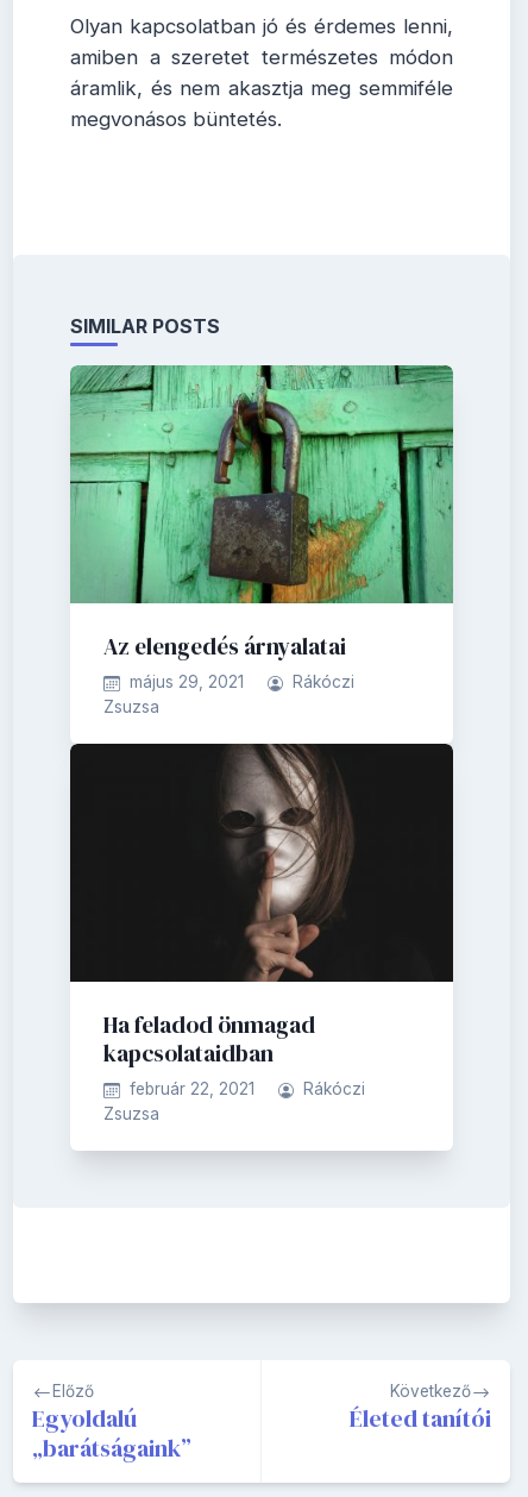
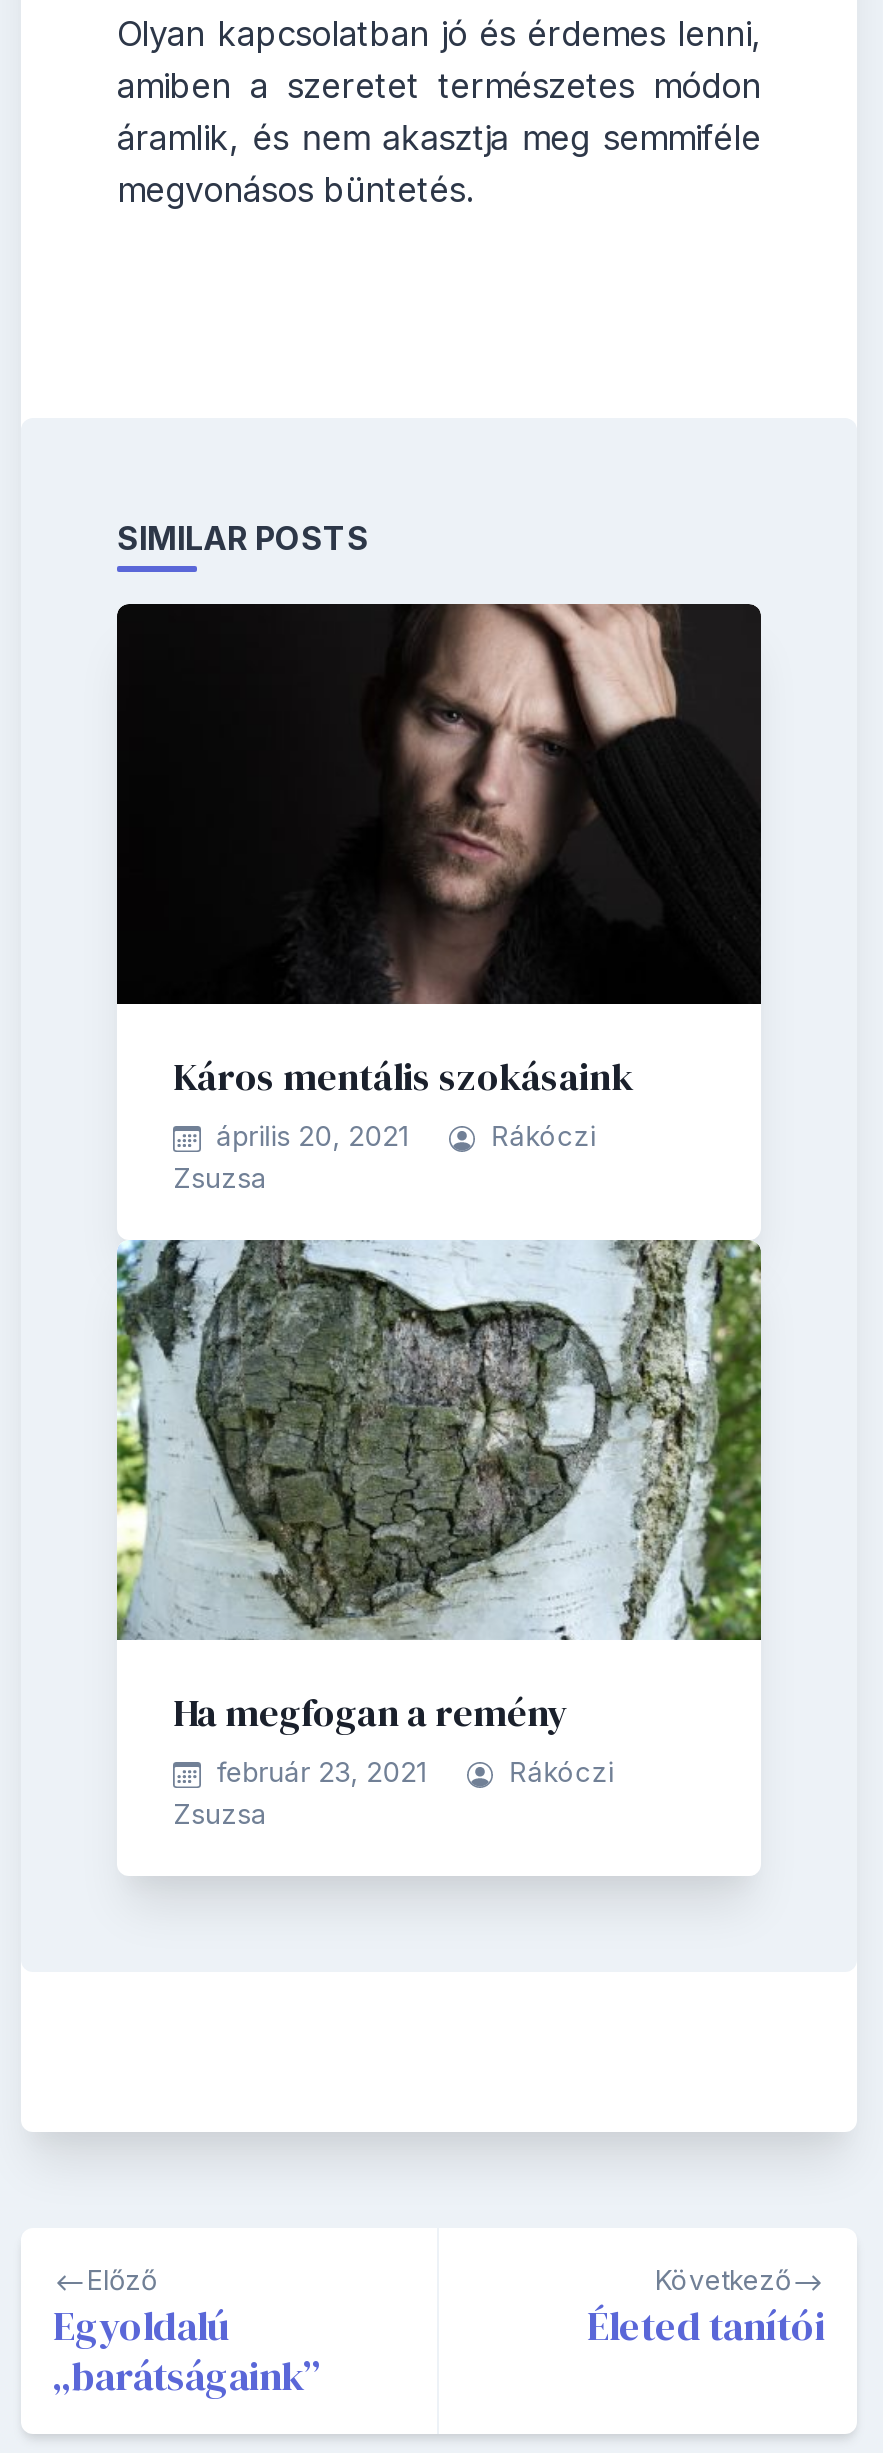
- [image]
- Az elengedés árnyalatai
- május 29, 2021
+ [image]
+ Káros mentális szokásaink
+ április 20, 2021

- [image]
- Ha feladod önmagad
- kapcsolataidban
- február 22, 2021
+ [image]
+ Ha megfogan a remény
+ február 23, 2021
